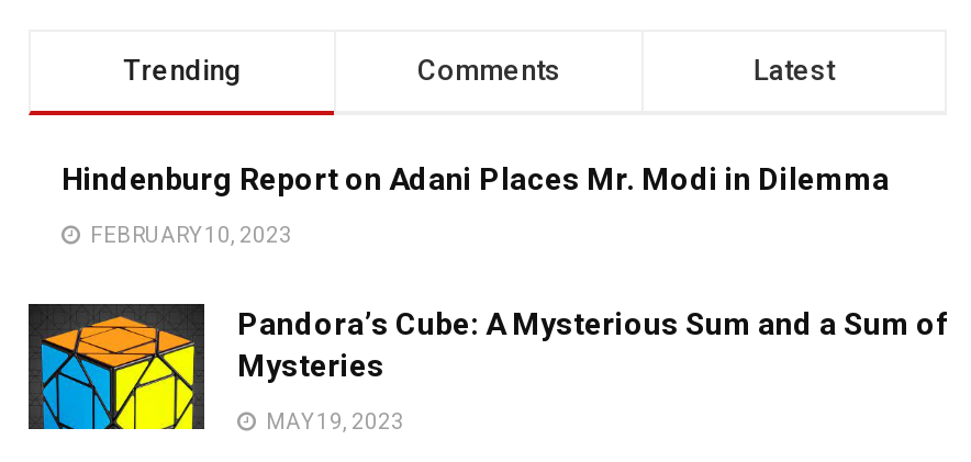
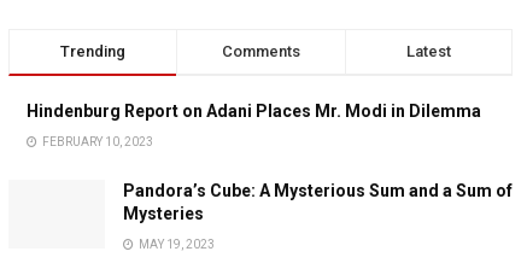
- [image]
